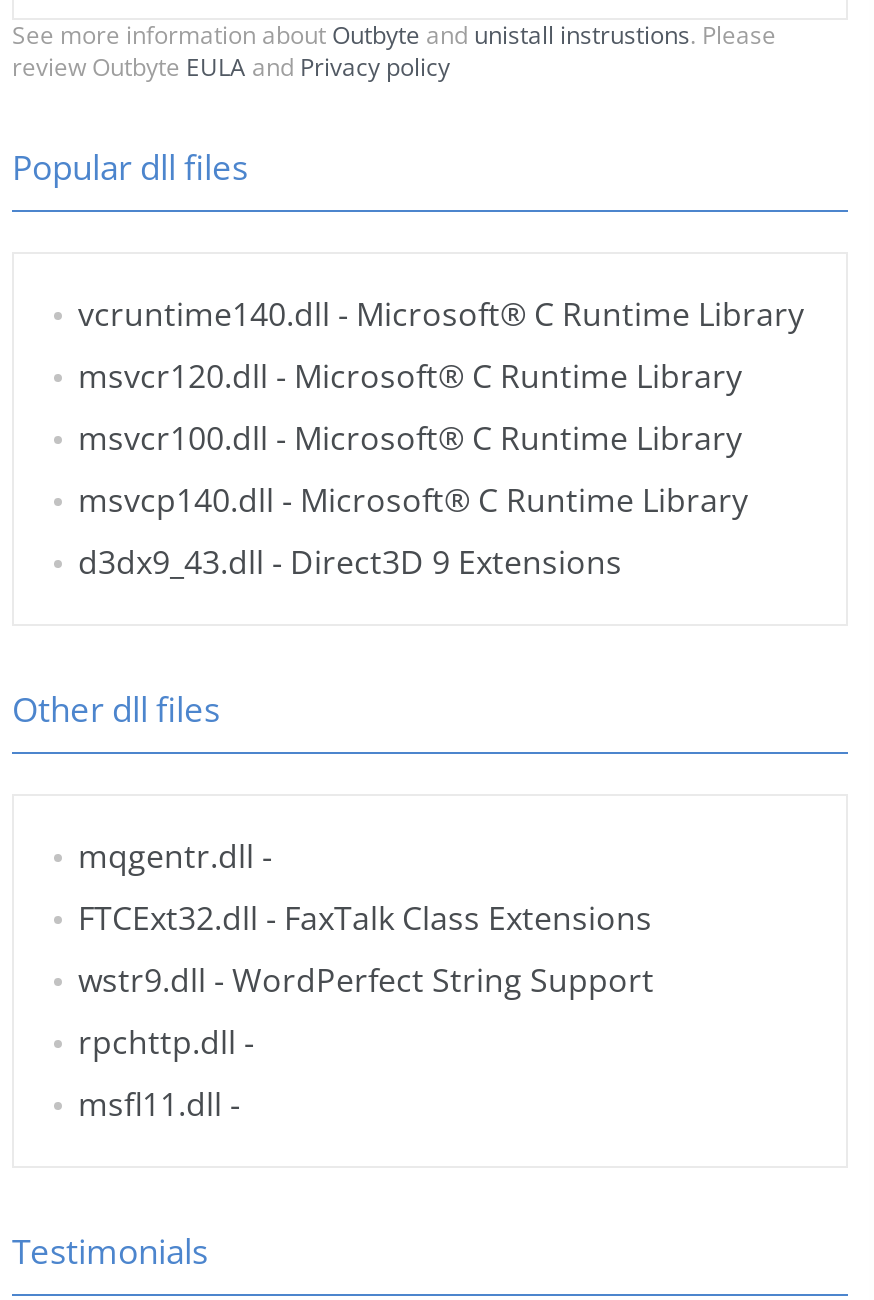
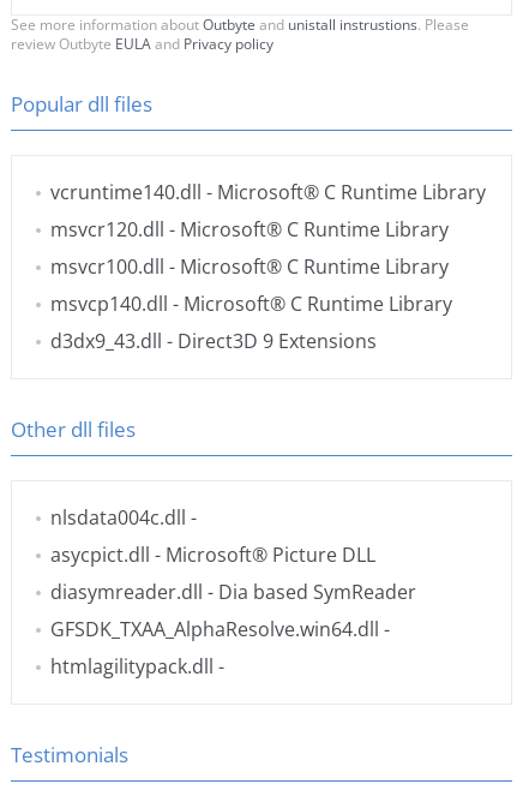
- mqgentr.dll -
- FTCExt32.dll - FaxTalk Class Extensions
- wstr9.dll - WordPerfect String Support
- rpchttp.dll -
- msfl11.dll -
+ nlsdata004c.dll -
+ asycpict.dll - Microsoft® Picture DLL
+ diasymreader.dll - Dia based SymReader
+ GFSDK_TXAA_AlphaResolve.win64.dll -
+ htmlagilitypack.dll -
